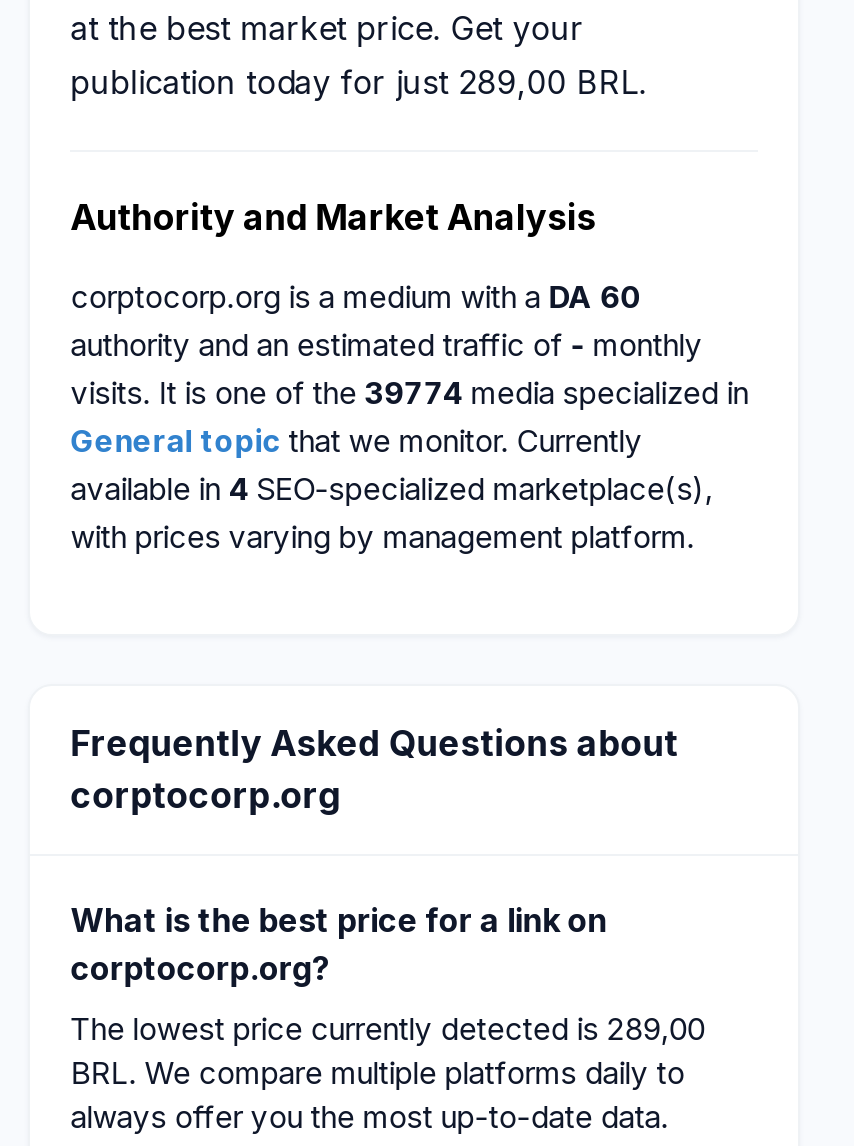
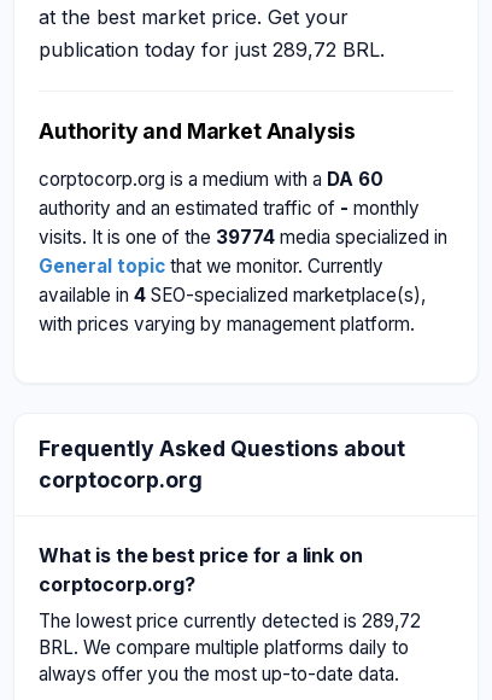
- publication today for just 289,00 BRL.
+ publication today for just 289,72 BRL.

- The lowest price currently detected is 289,00
+ The lowest price currently detected is 289,72
